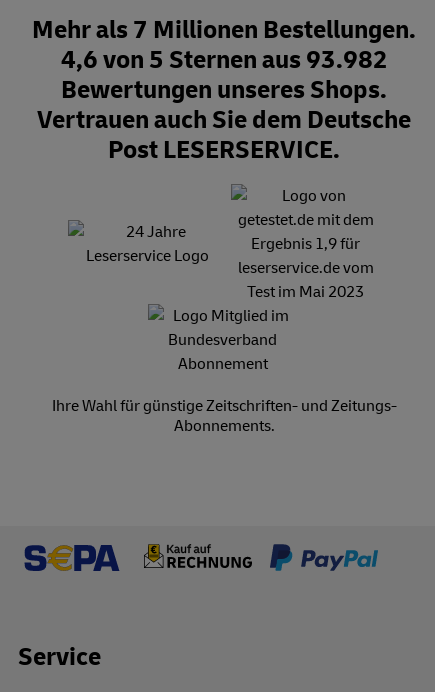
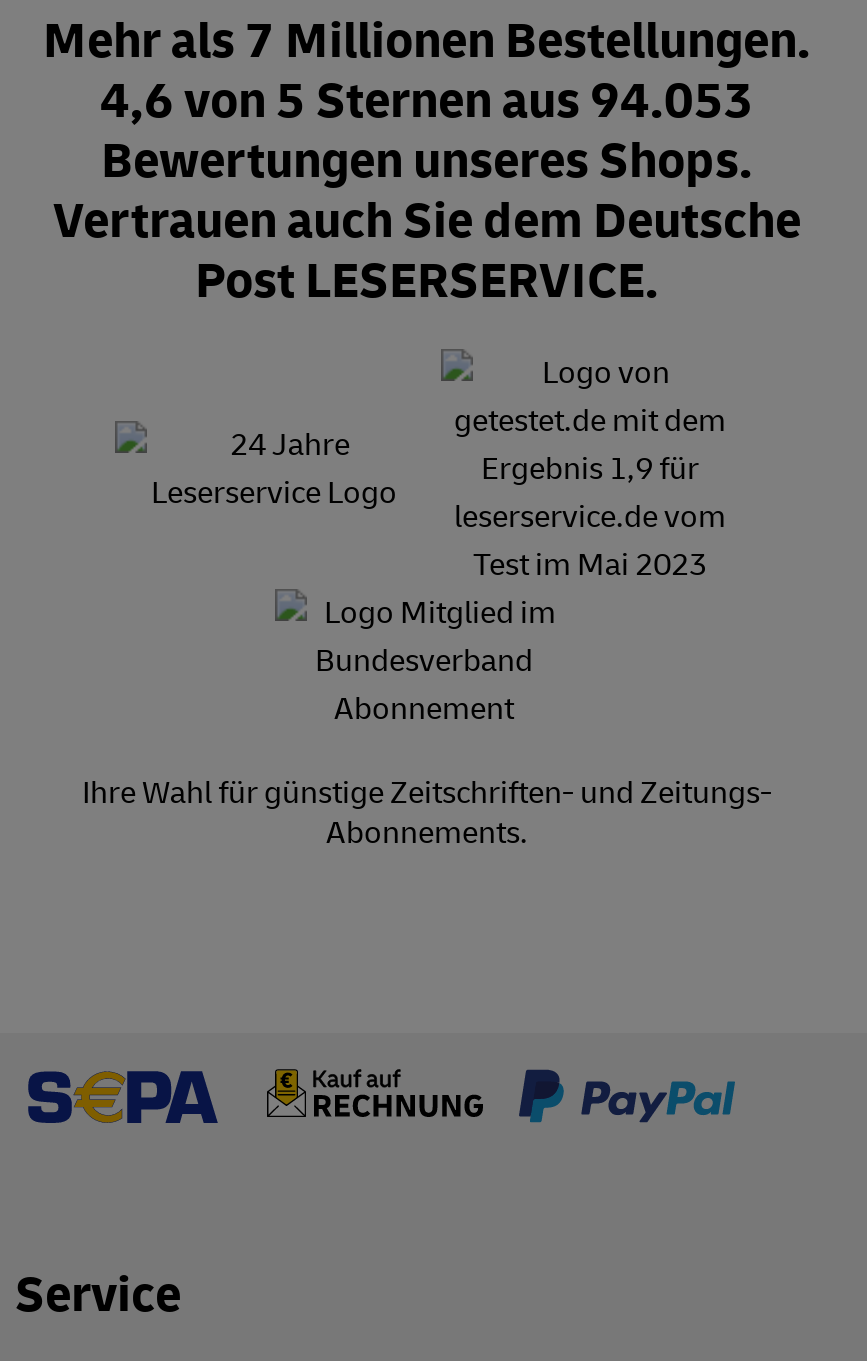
- 4,6 von 5 Sternen aus 93.982
+ 4,6 von 5 Sternen aus 94.053
